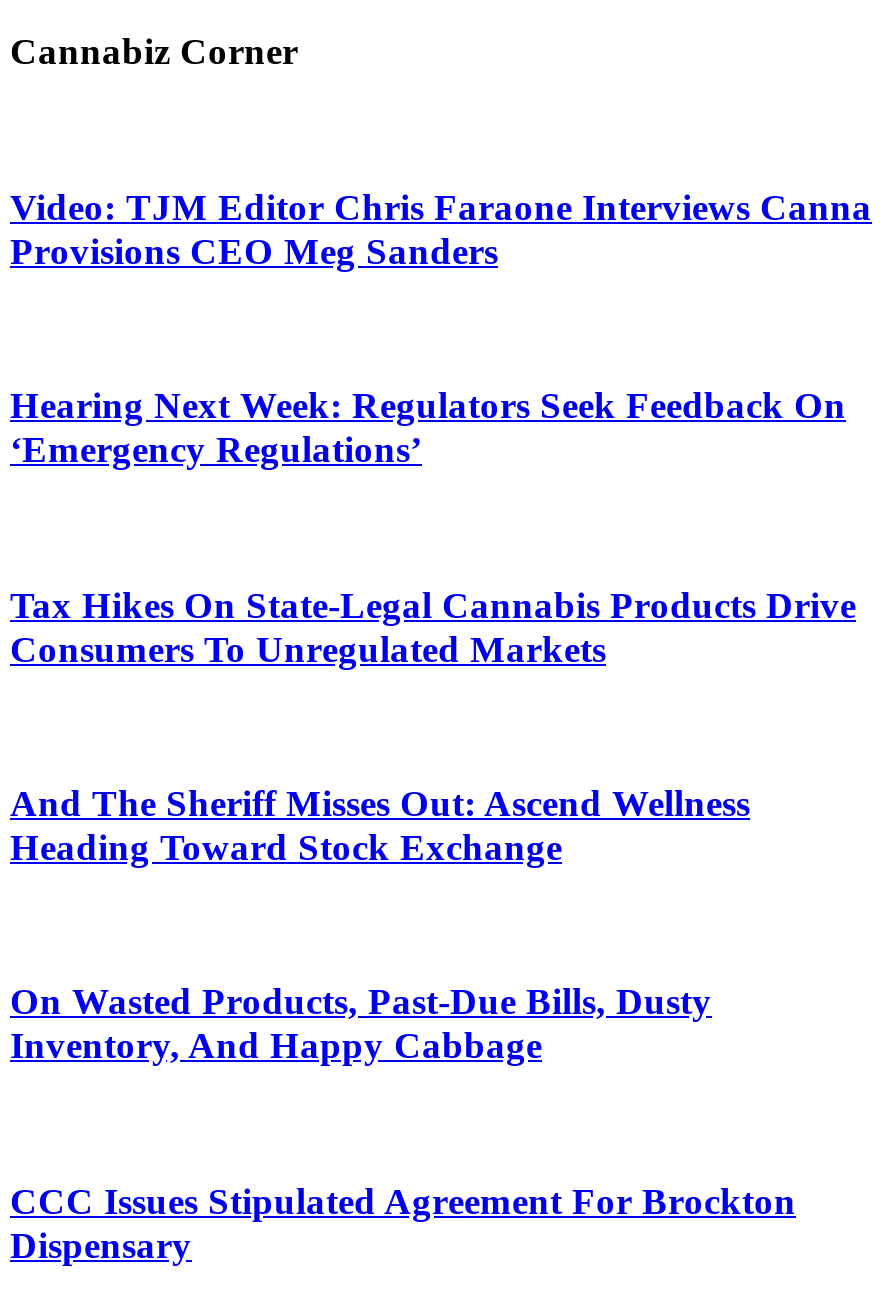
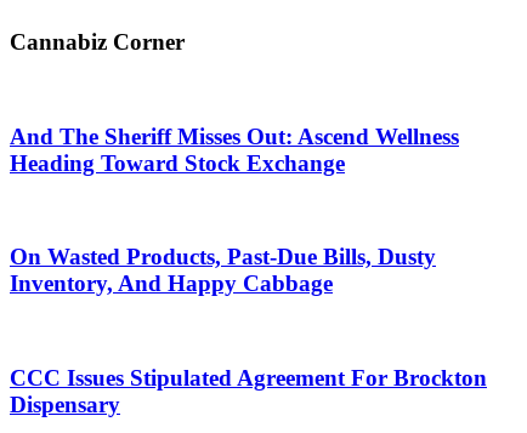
- Video: TJM Editor Chris Faraone Interviews Canna
- Provisions CEO Meg Sanders

- Hearing Next Week: Regulators Seek Feedback On
- ‘Emergency Regulations’

- Tax Hikes On State-Legal Cannabis Products Drive
- Consumers To Unregulated Markets
